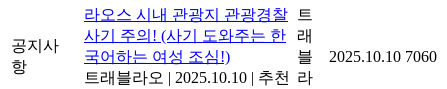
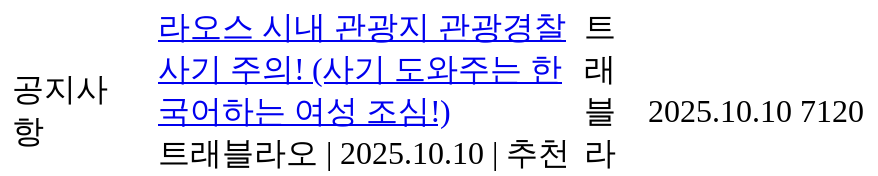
- 블 2025.10.10 7060
+ 블 2025.10.10 7120
